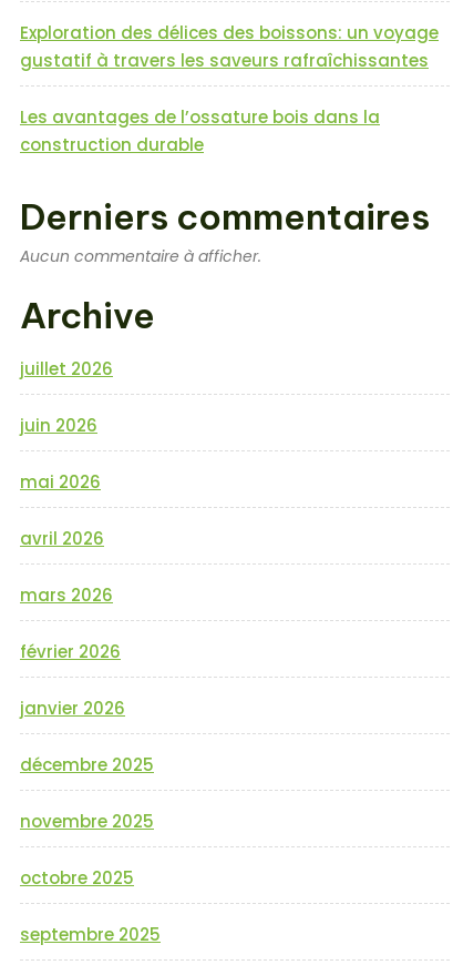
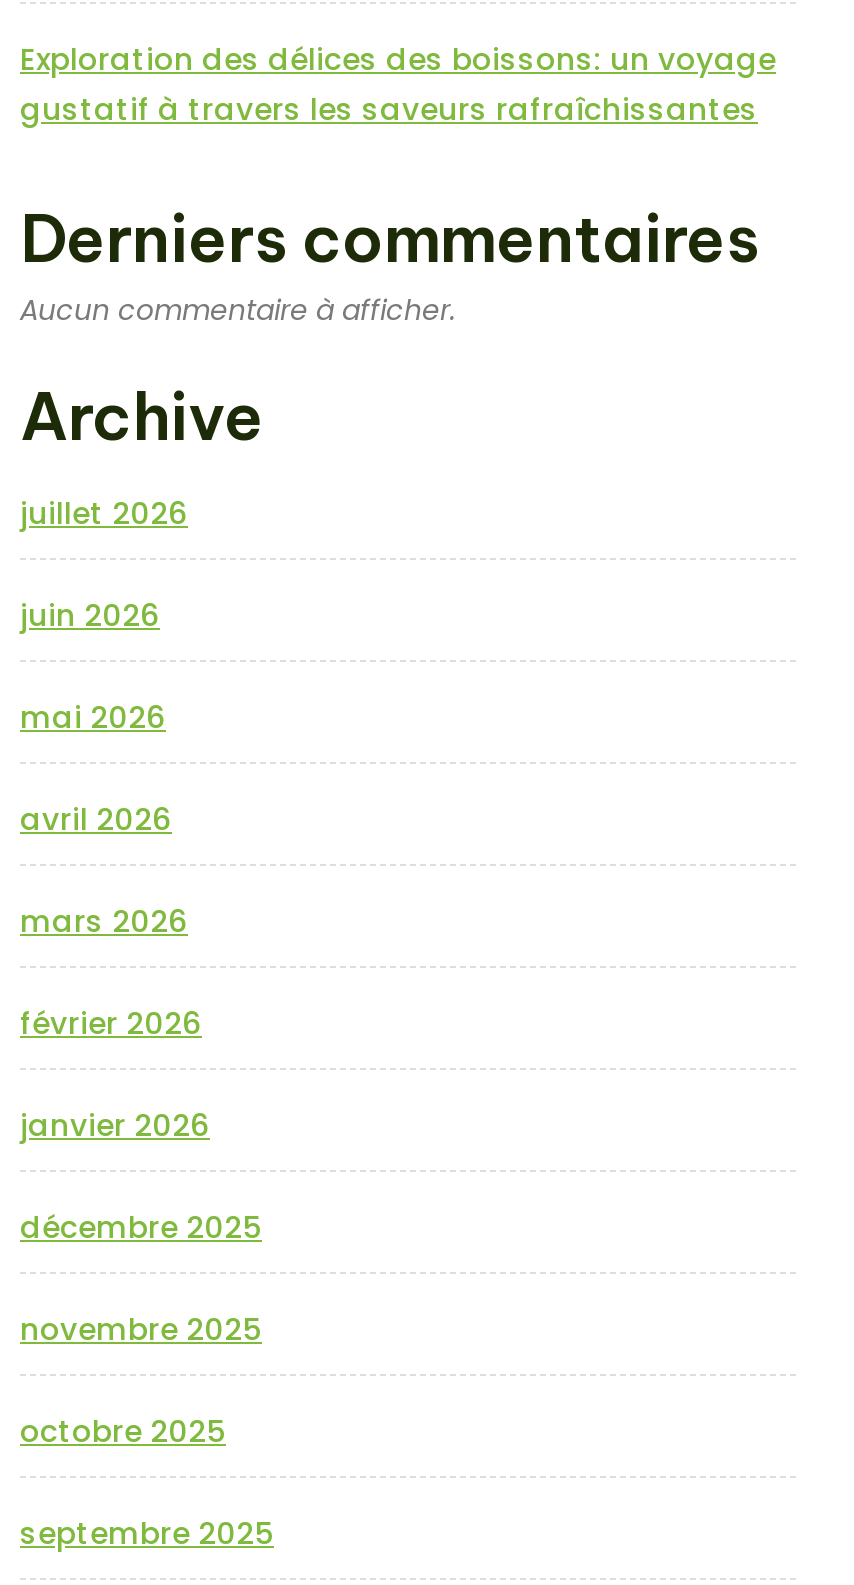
- Les avantages de l’ossature bois dans la
- construction durable
